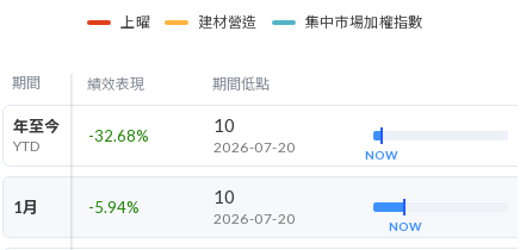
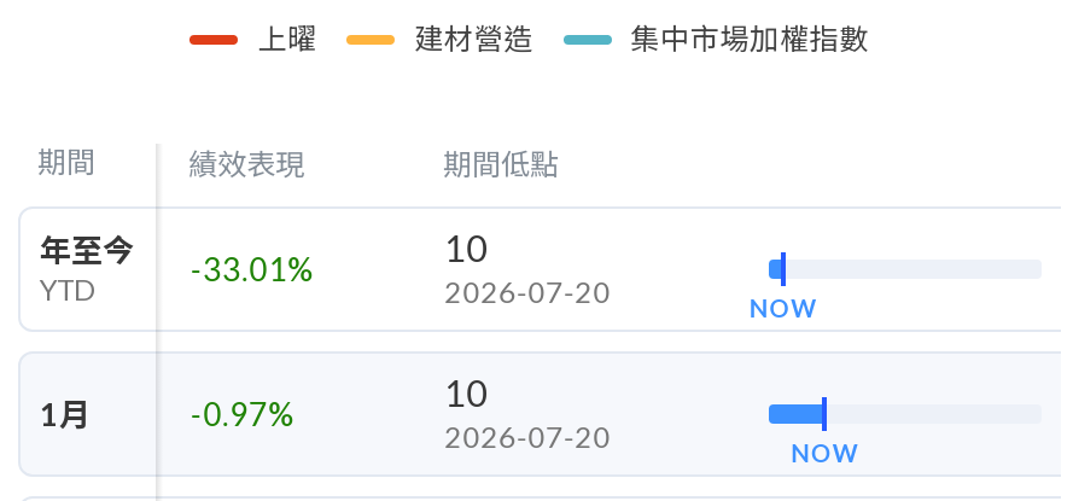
- 年至今 -32.68%
+ 年至今 -33.01%

- -5.94%
+ -0.97%
